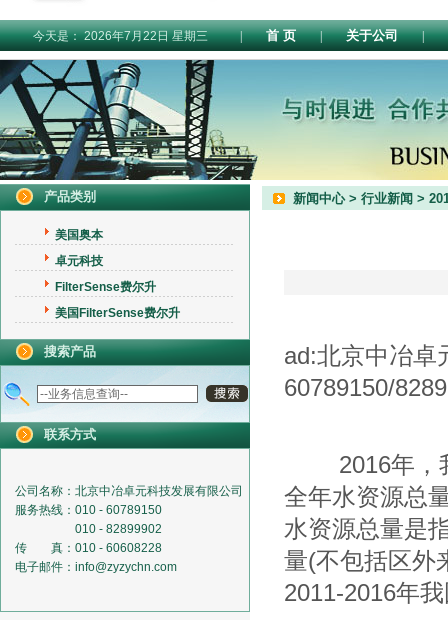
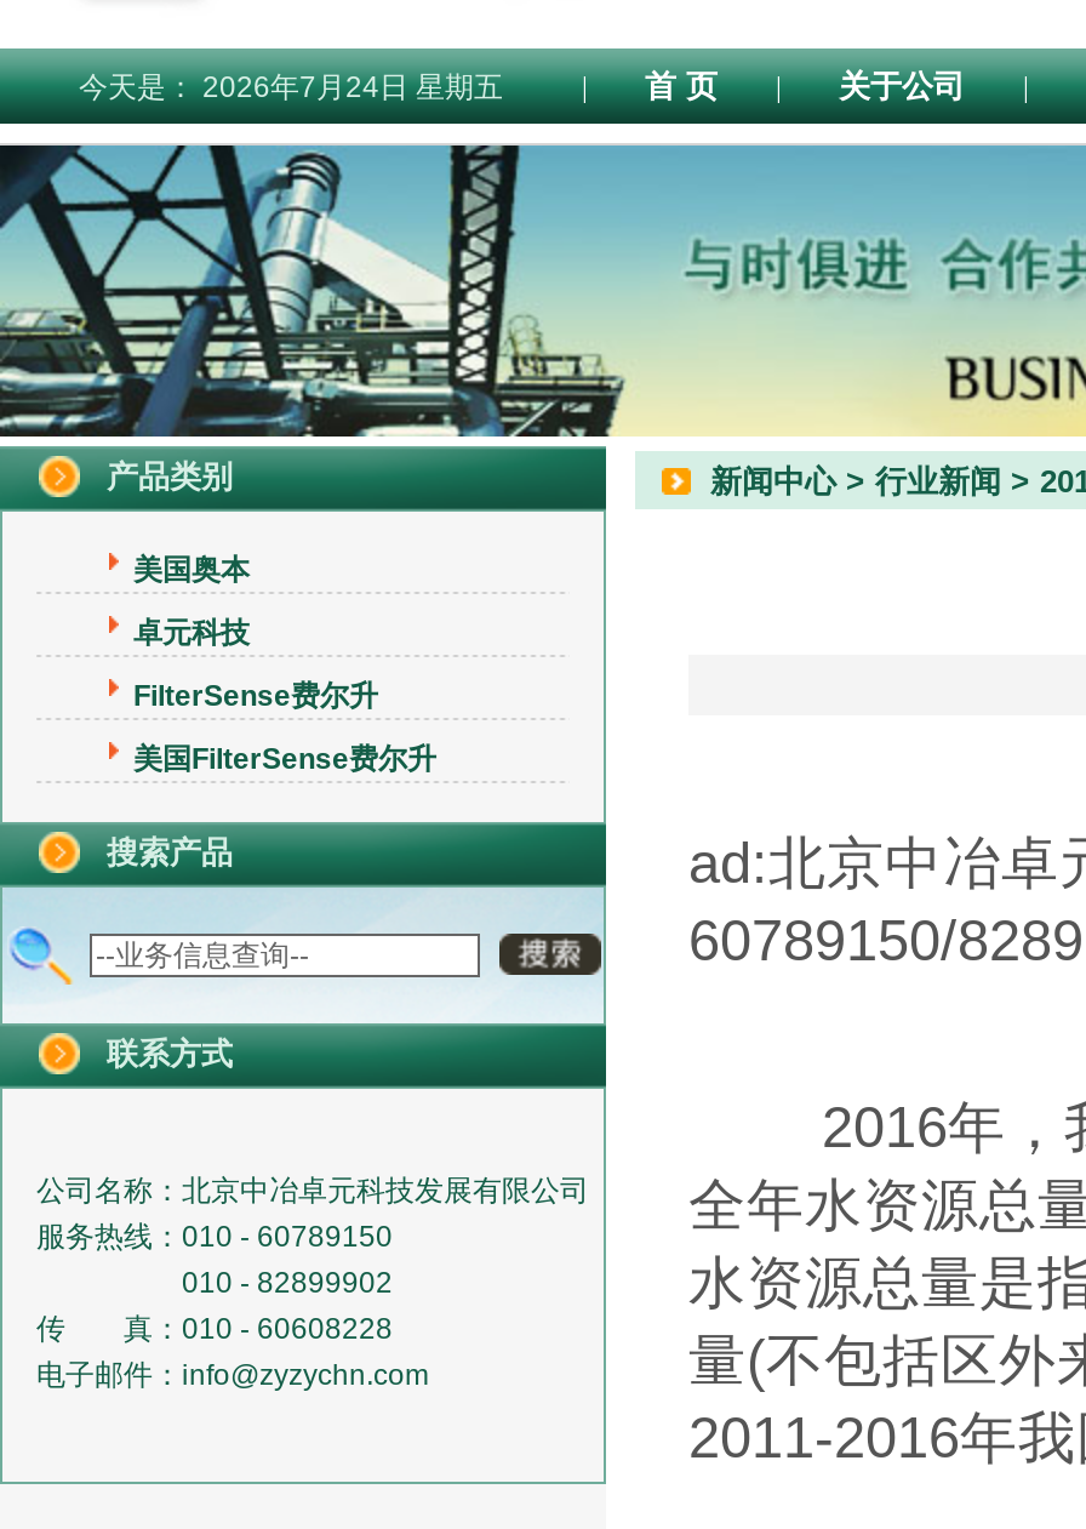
- 今天是：2026年7月22日星期三
+ 今天是：2026年7月24日星期五
